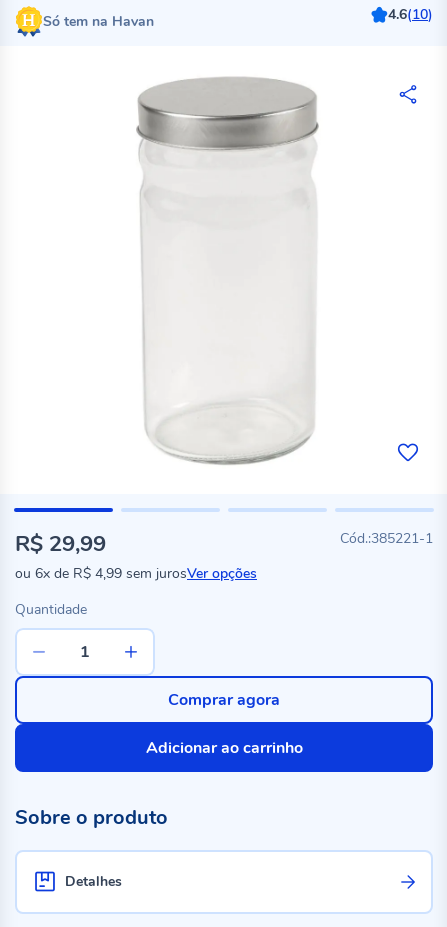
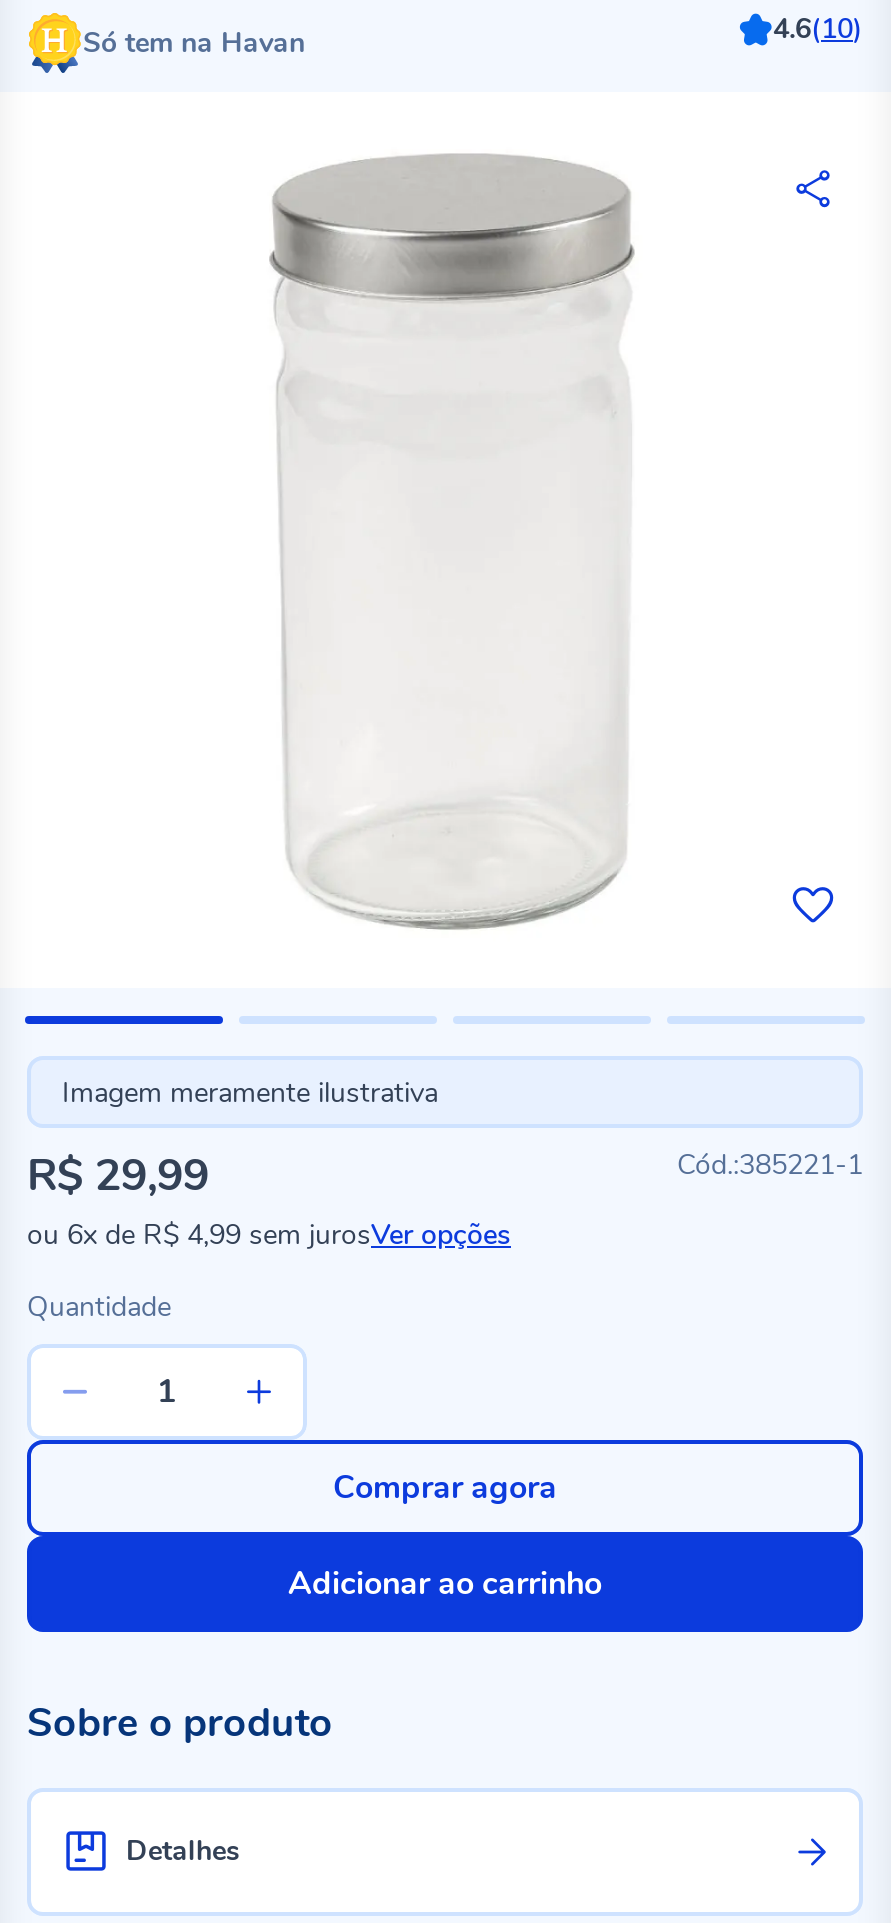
+ Imagem meramente ilustrativa
